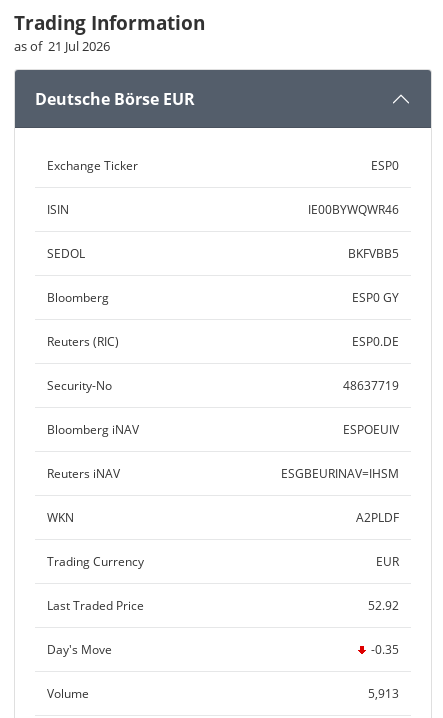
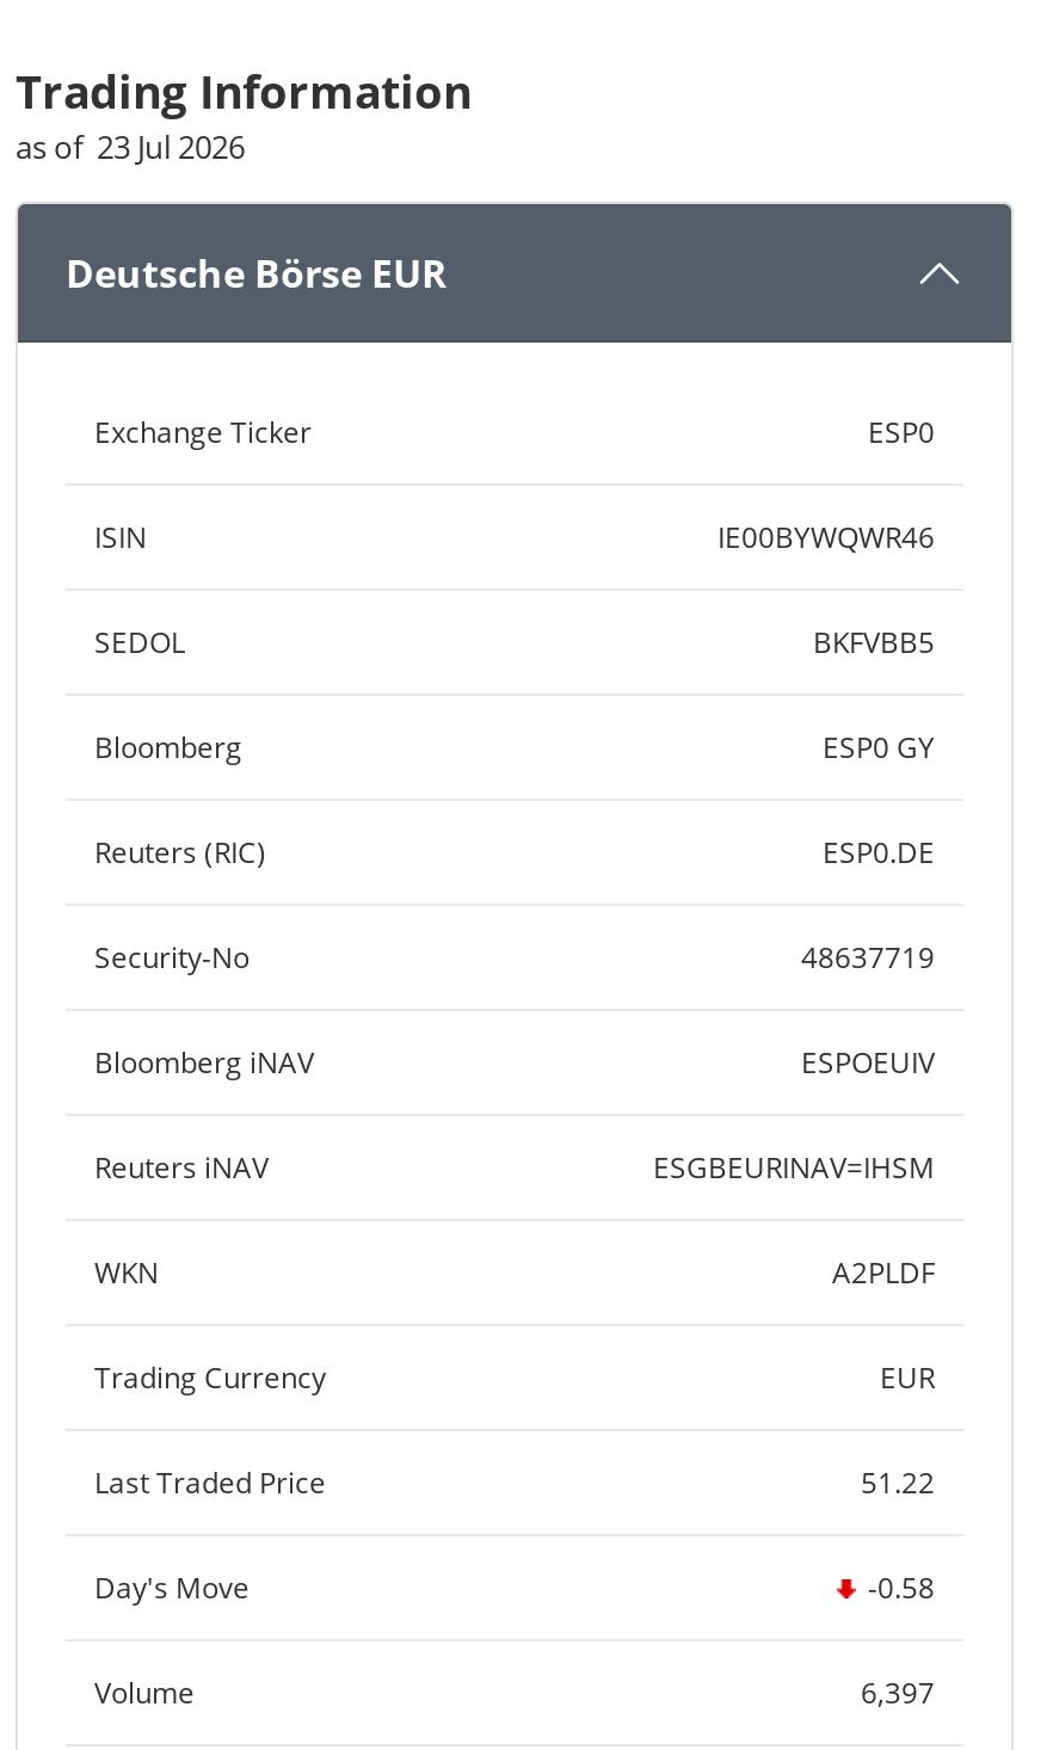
- as of 21 Jul 2026
+ as of 23 Jul 2026

- 52.92
+ 51.22

- -0.35
+ -0.58

- 5,913
+ 6,397
